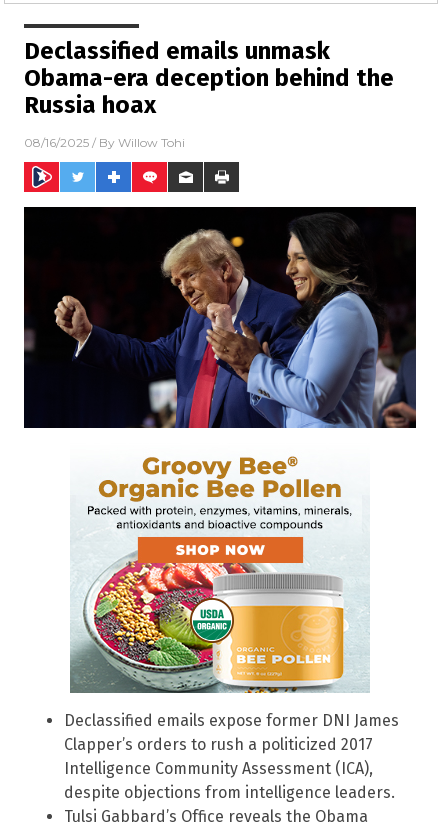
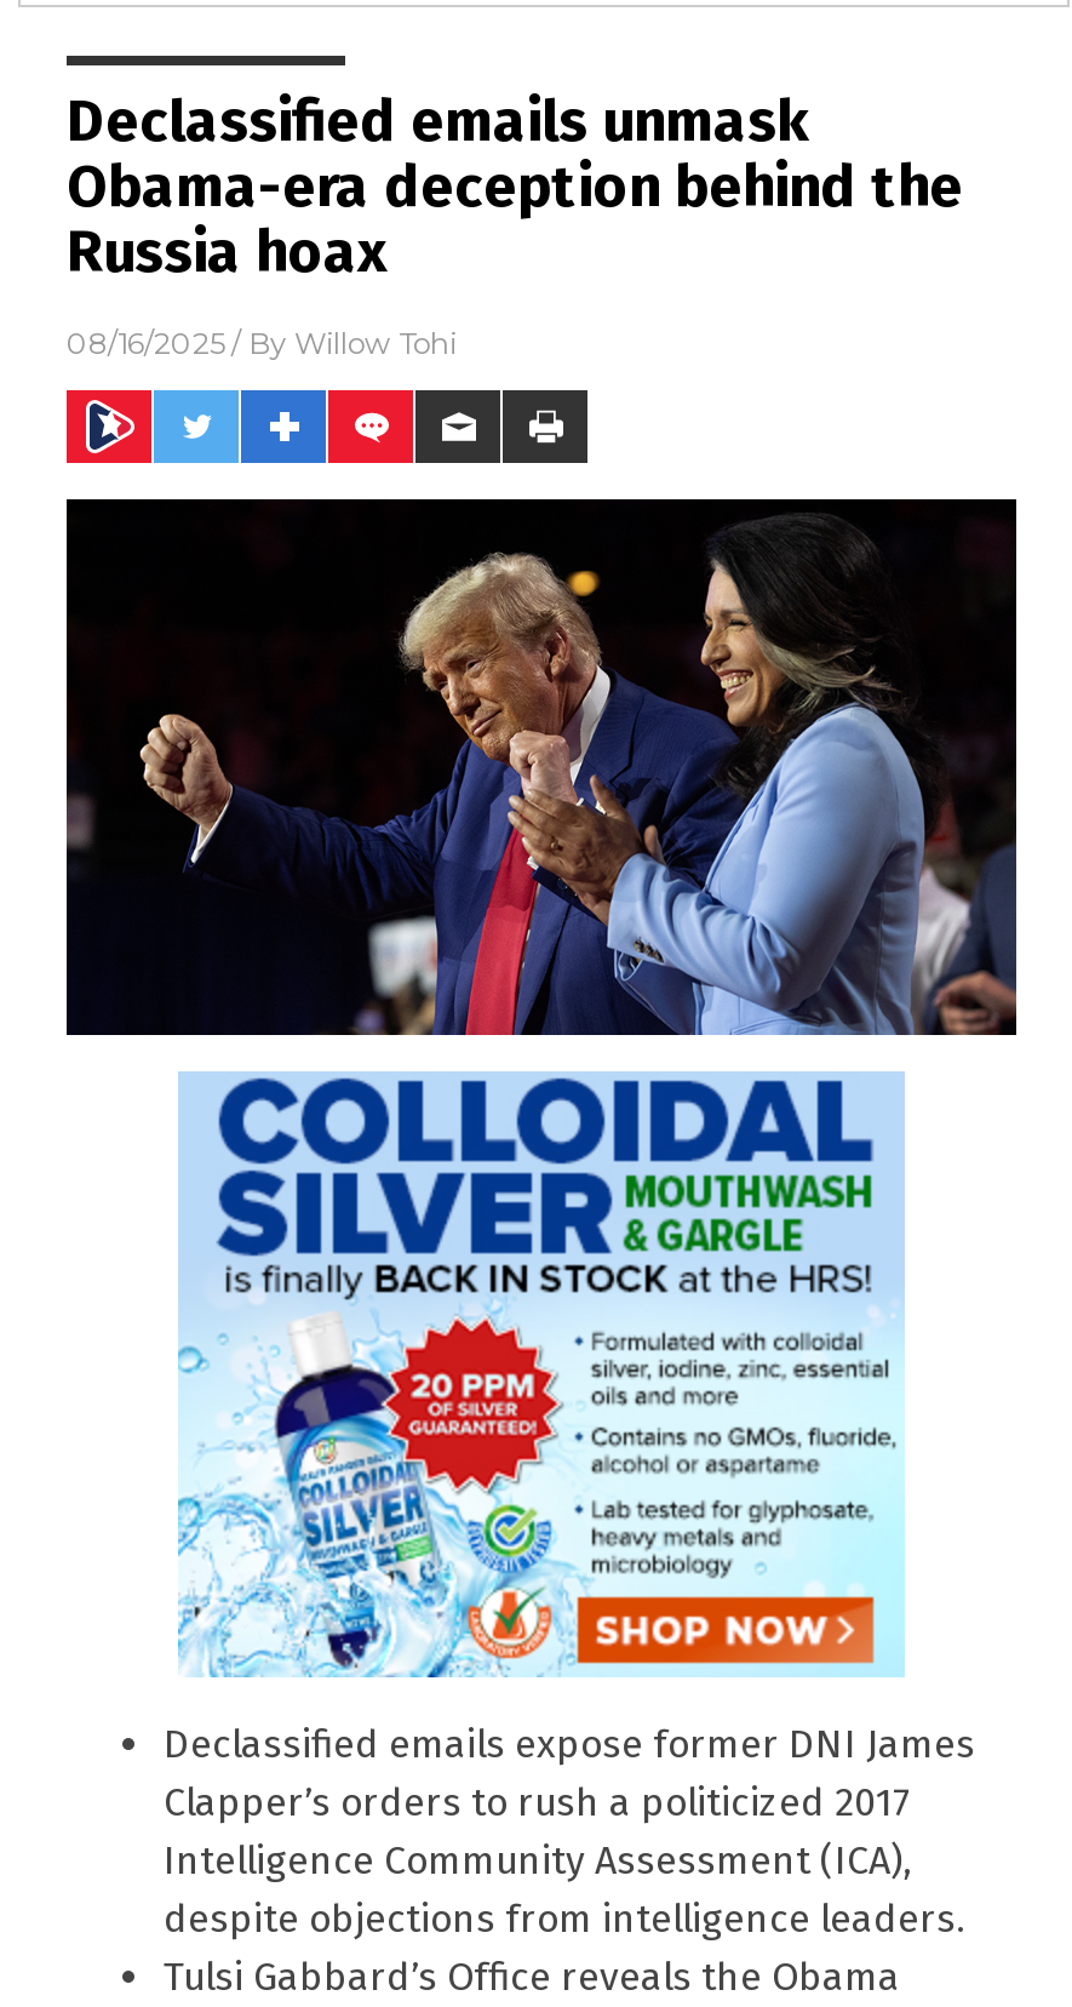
- [image]
+ [image]
